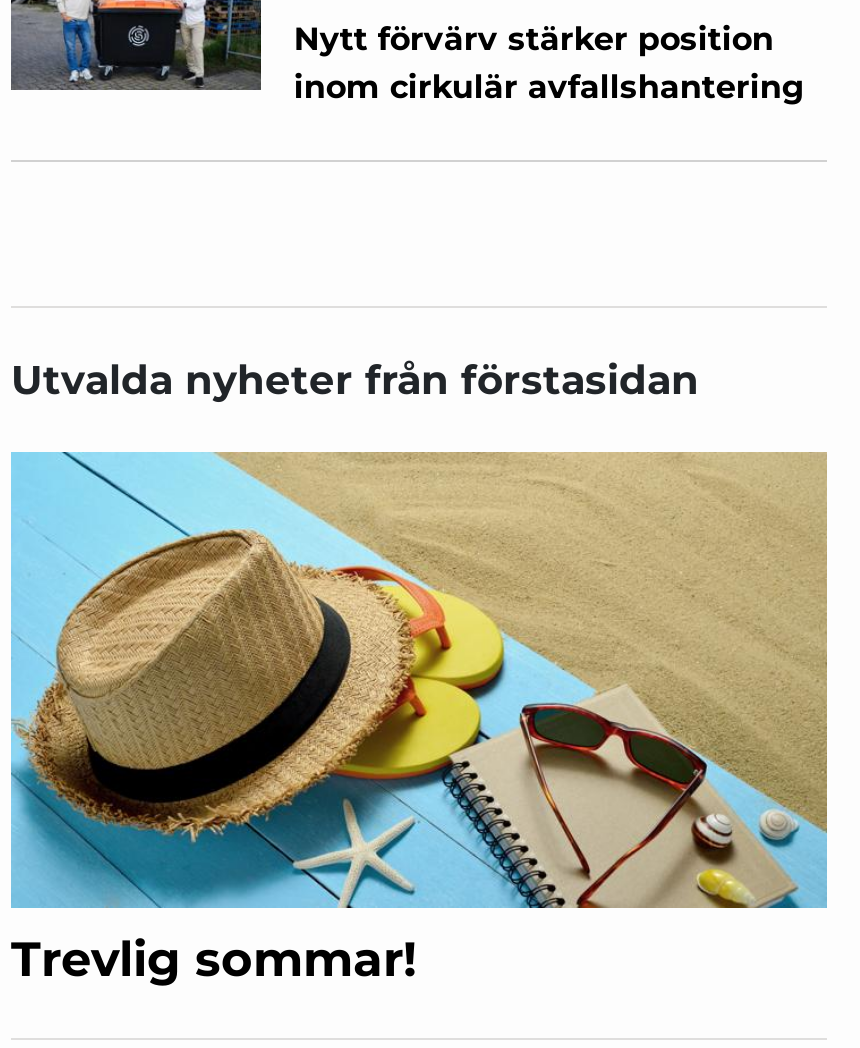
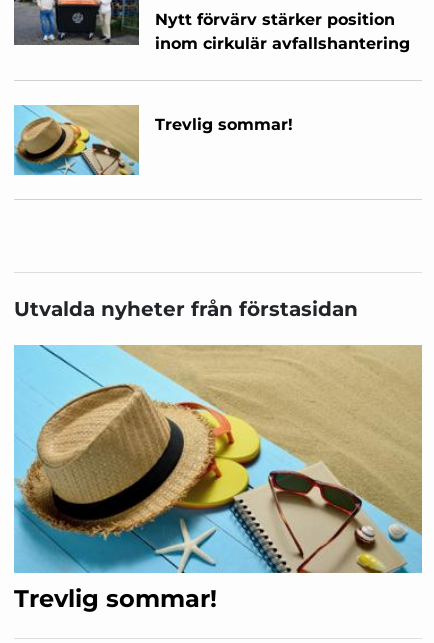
+ [image]
+ Trevlig sommar!
